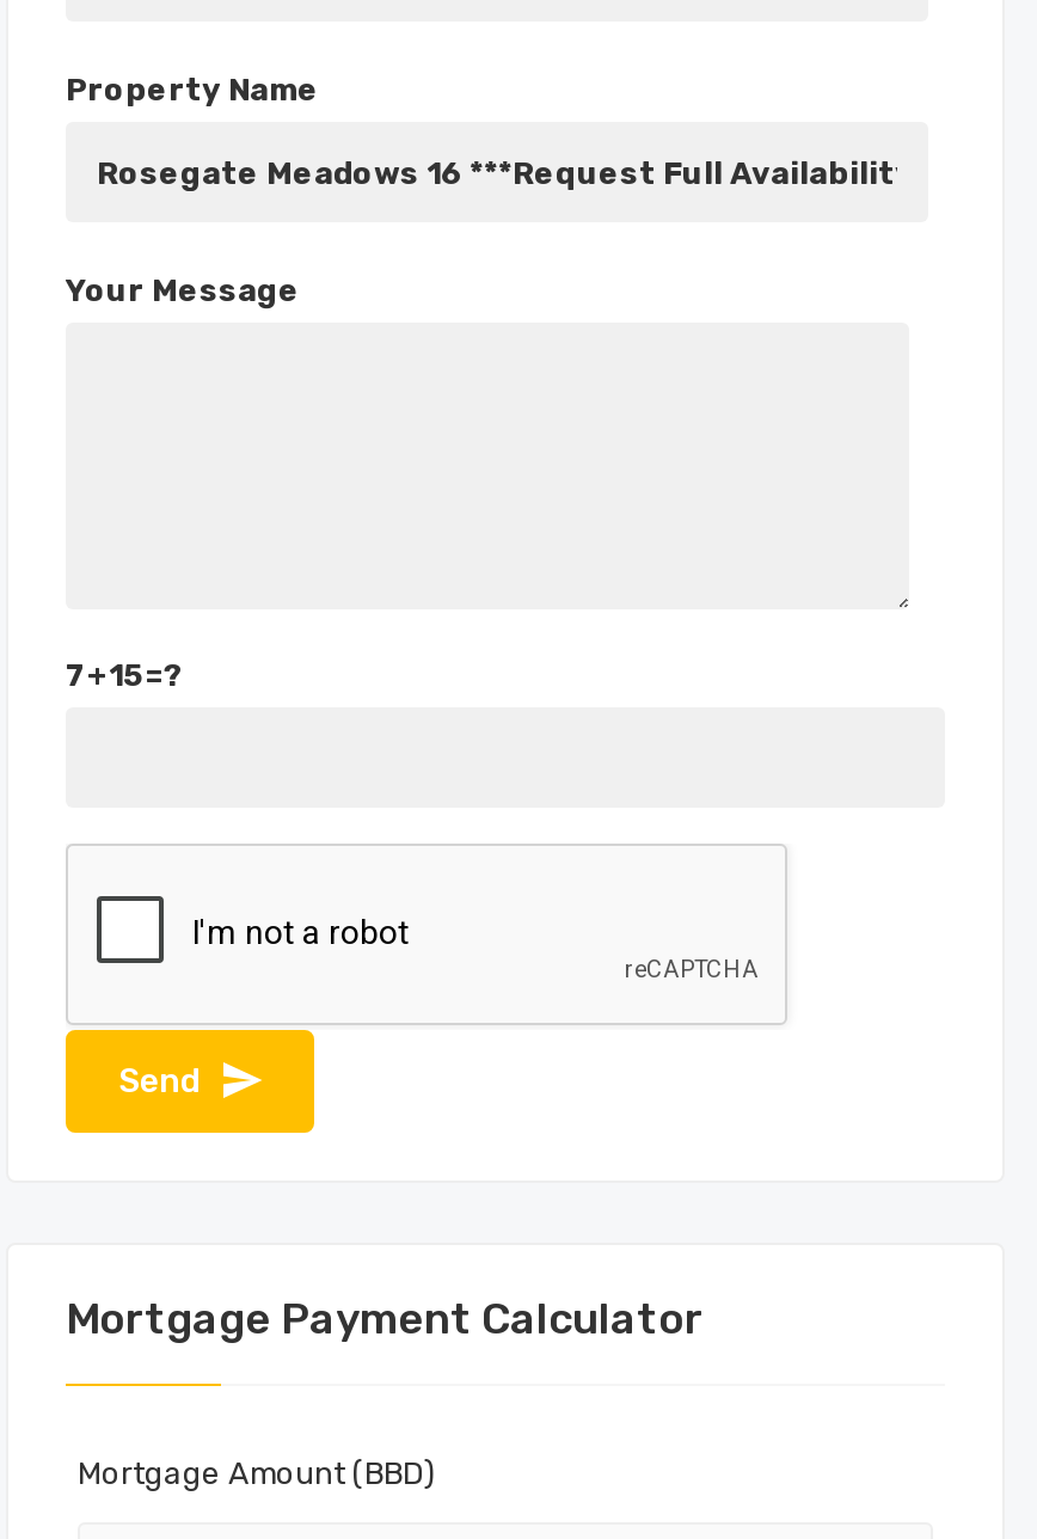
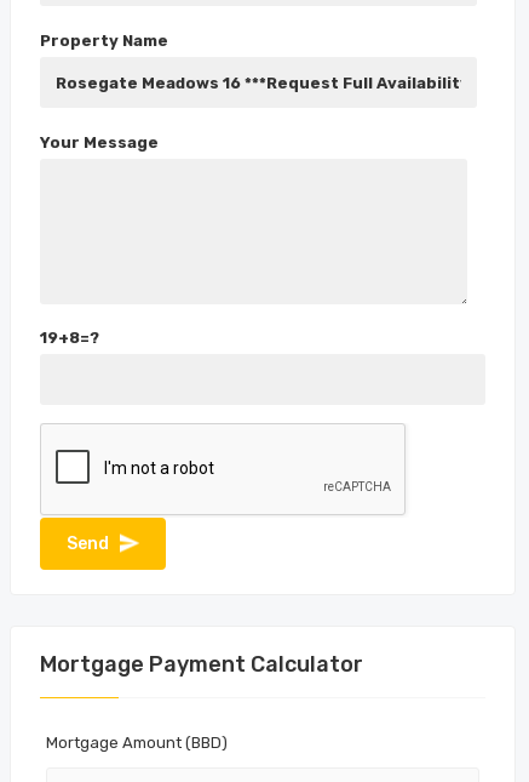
- 7+15=?
+ 19+8=?
